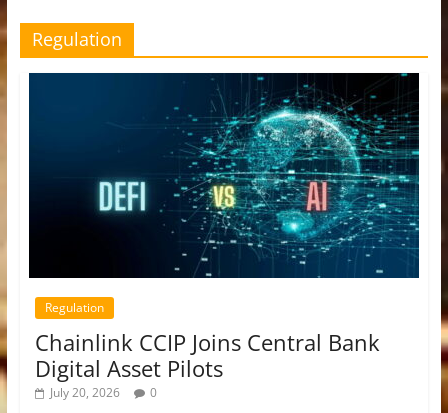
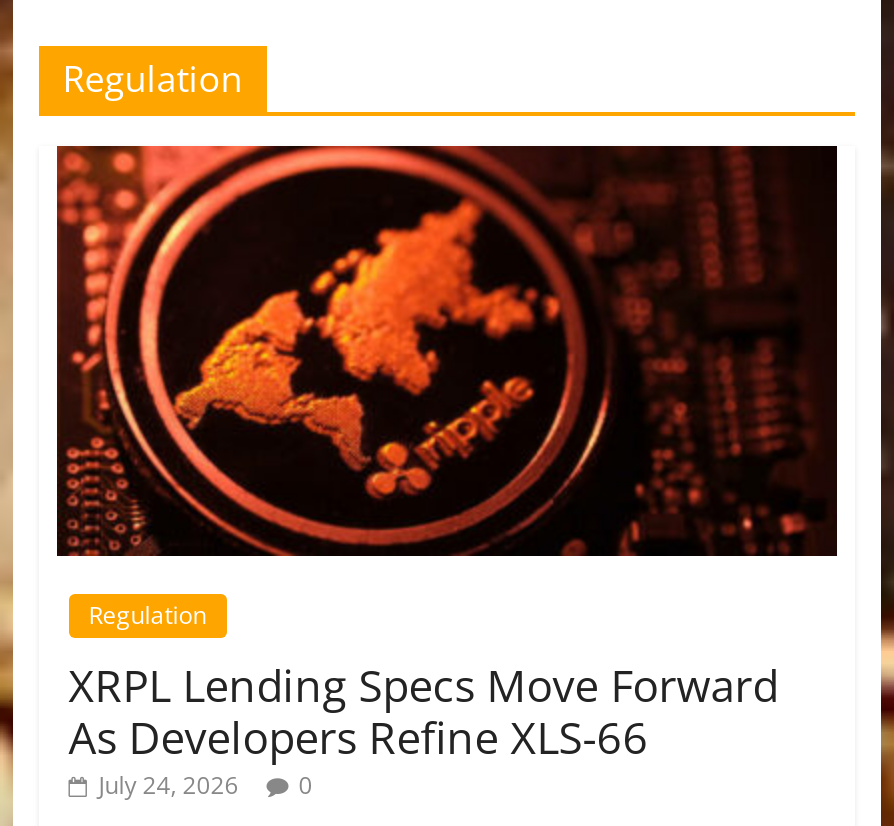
- [image]
+ [image]

- Chainlink CCIP Joins Central Bank
- Digital Asset Pilots
- July 20, 2026
+ XRPL Lending Specs Move Forward
+ As Developers Refine XLS-66
+ July 24, 2026
